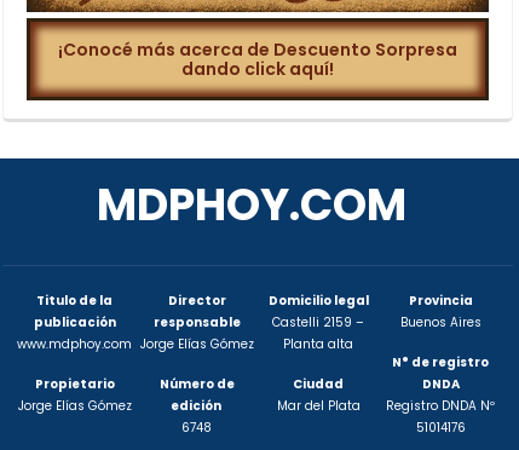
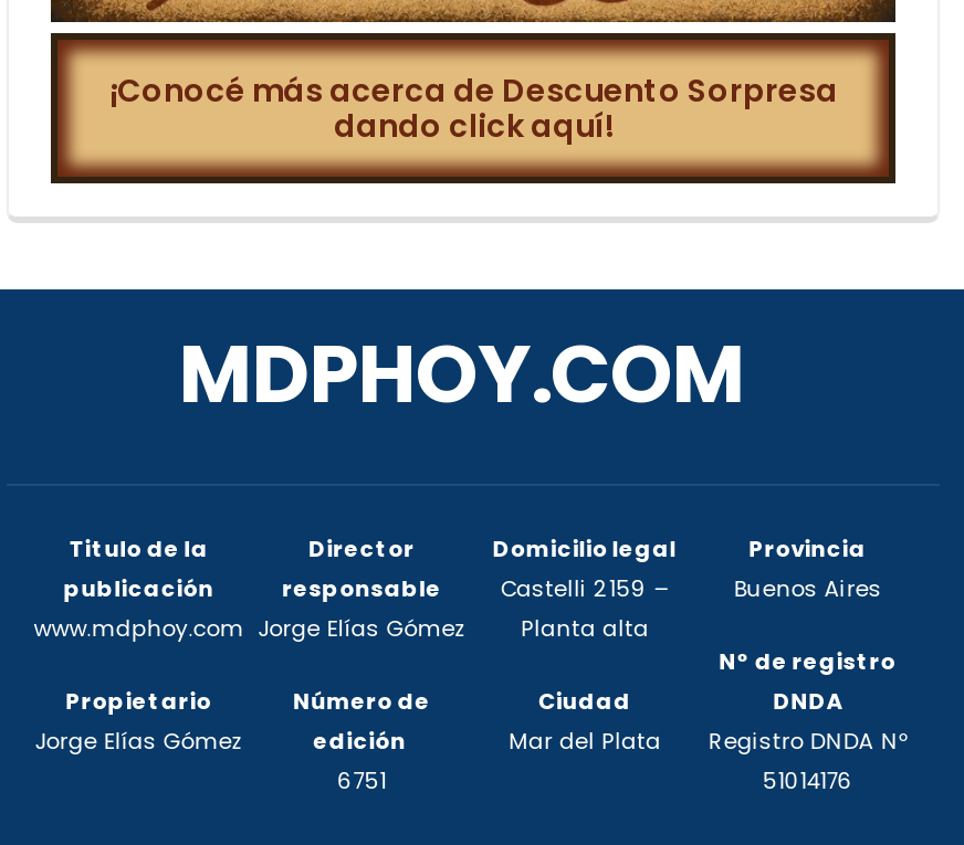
- 6748
+ 6751
